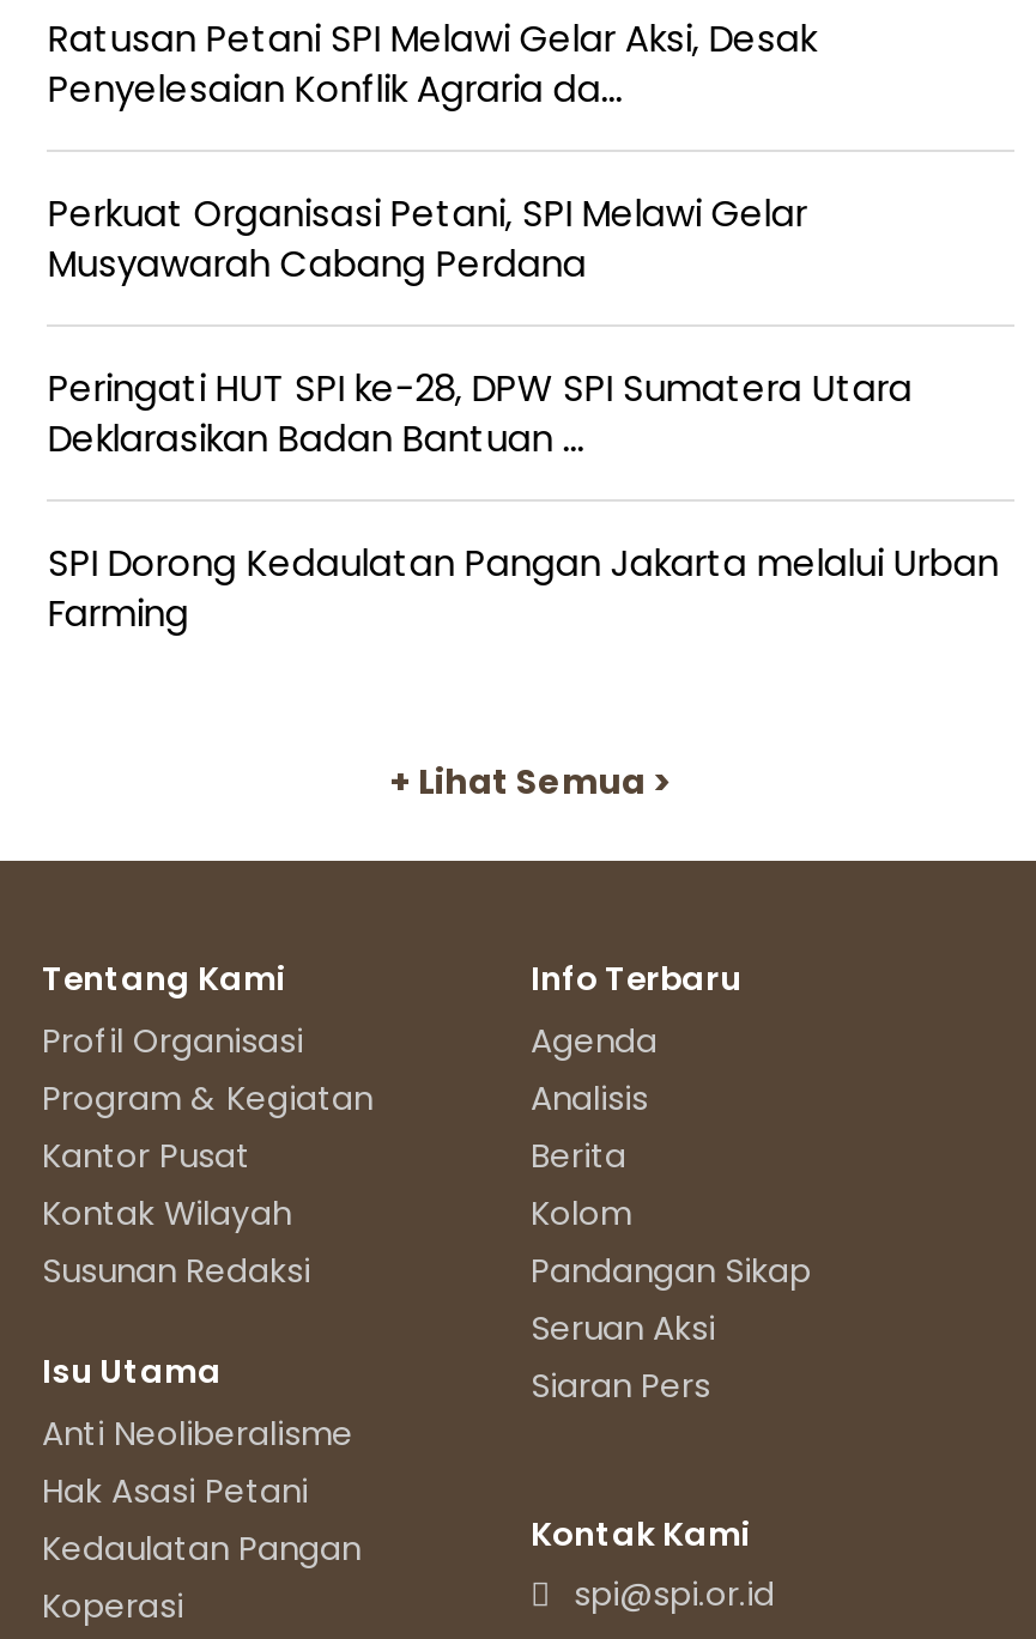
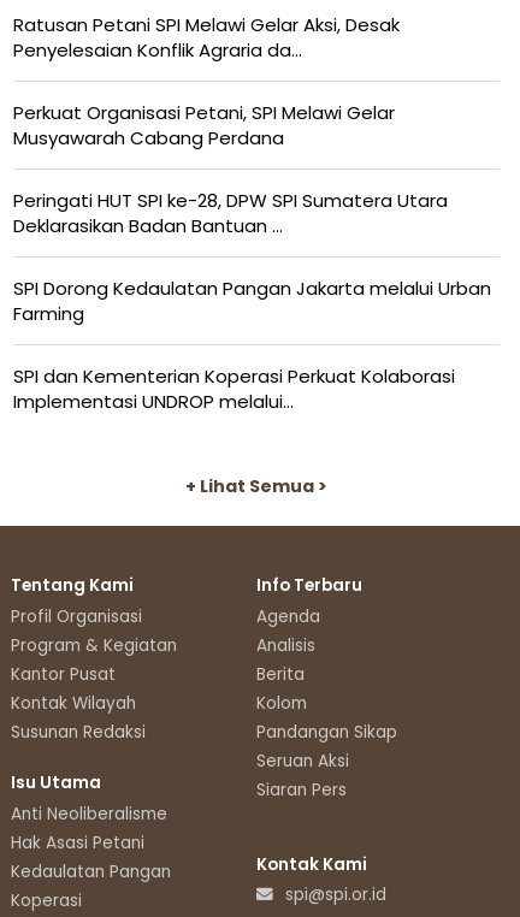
+ SPI dan Kementerian Koperasi Perkuat Kolaborasi
+ Implementasi UNDROP melalui...
